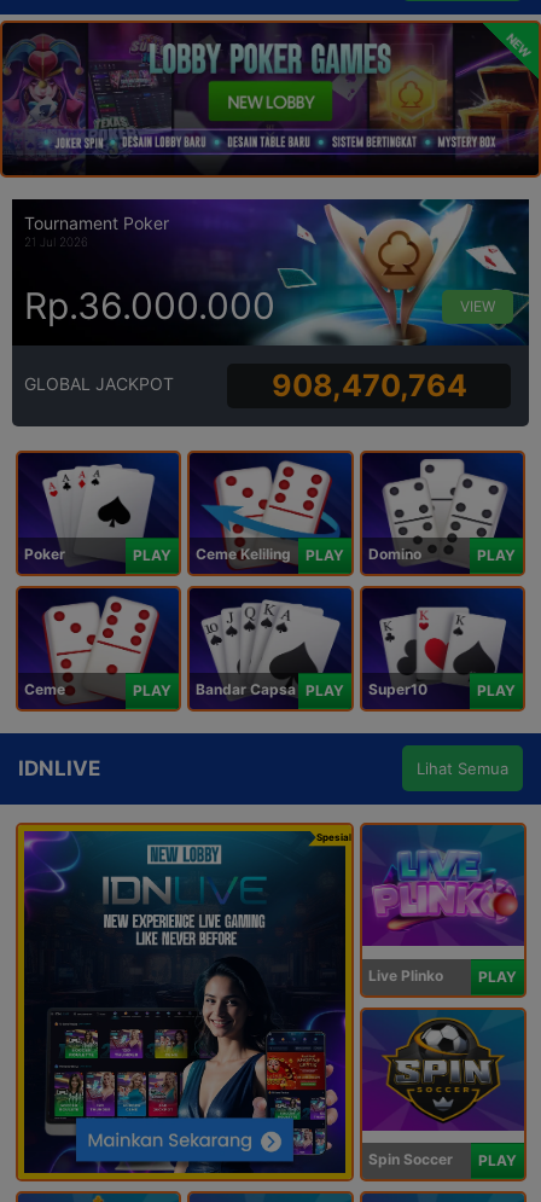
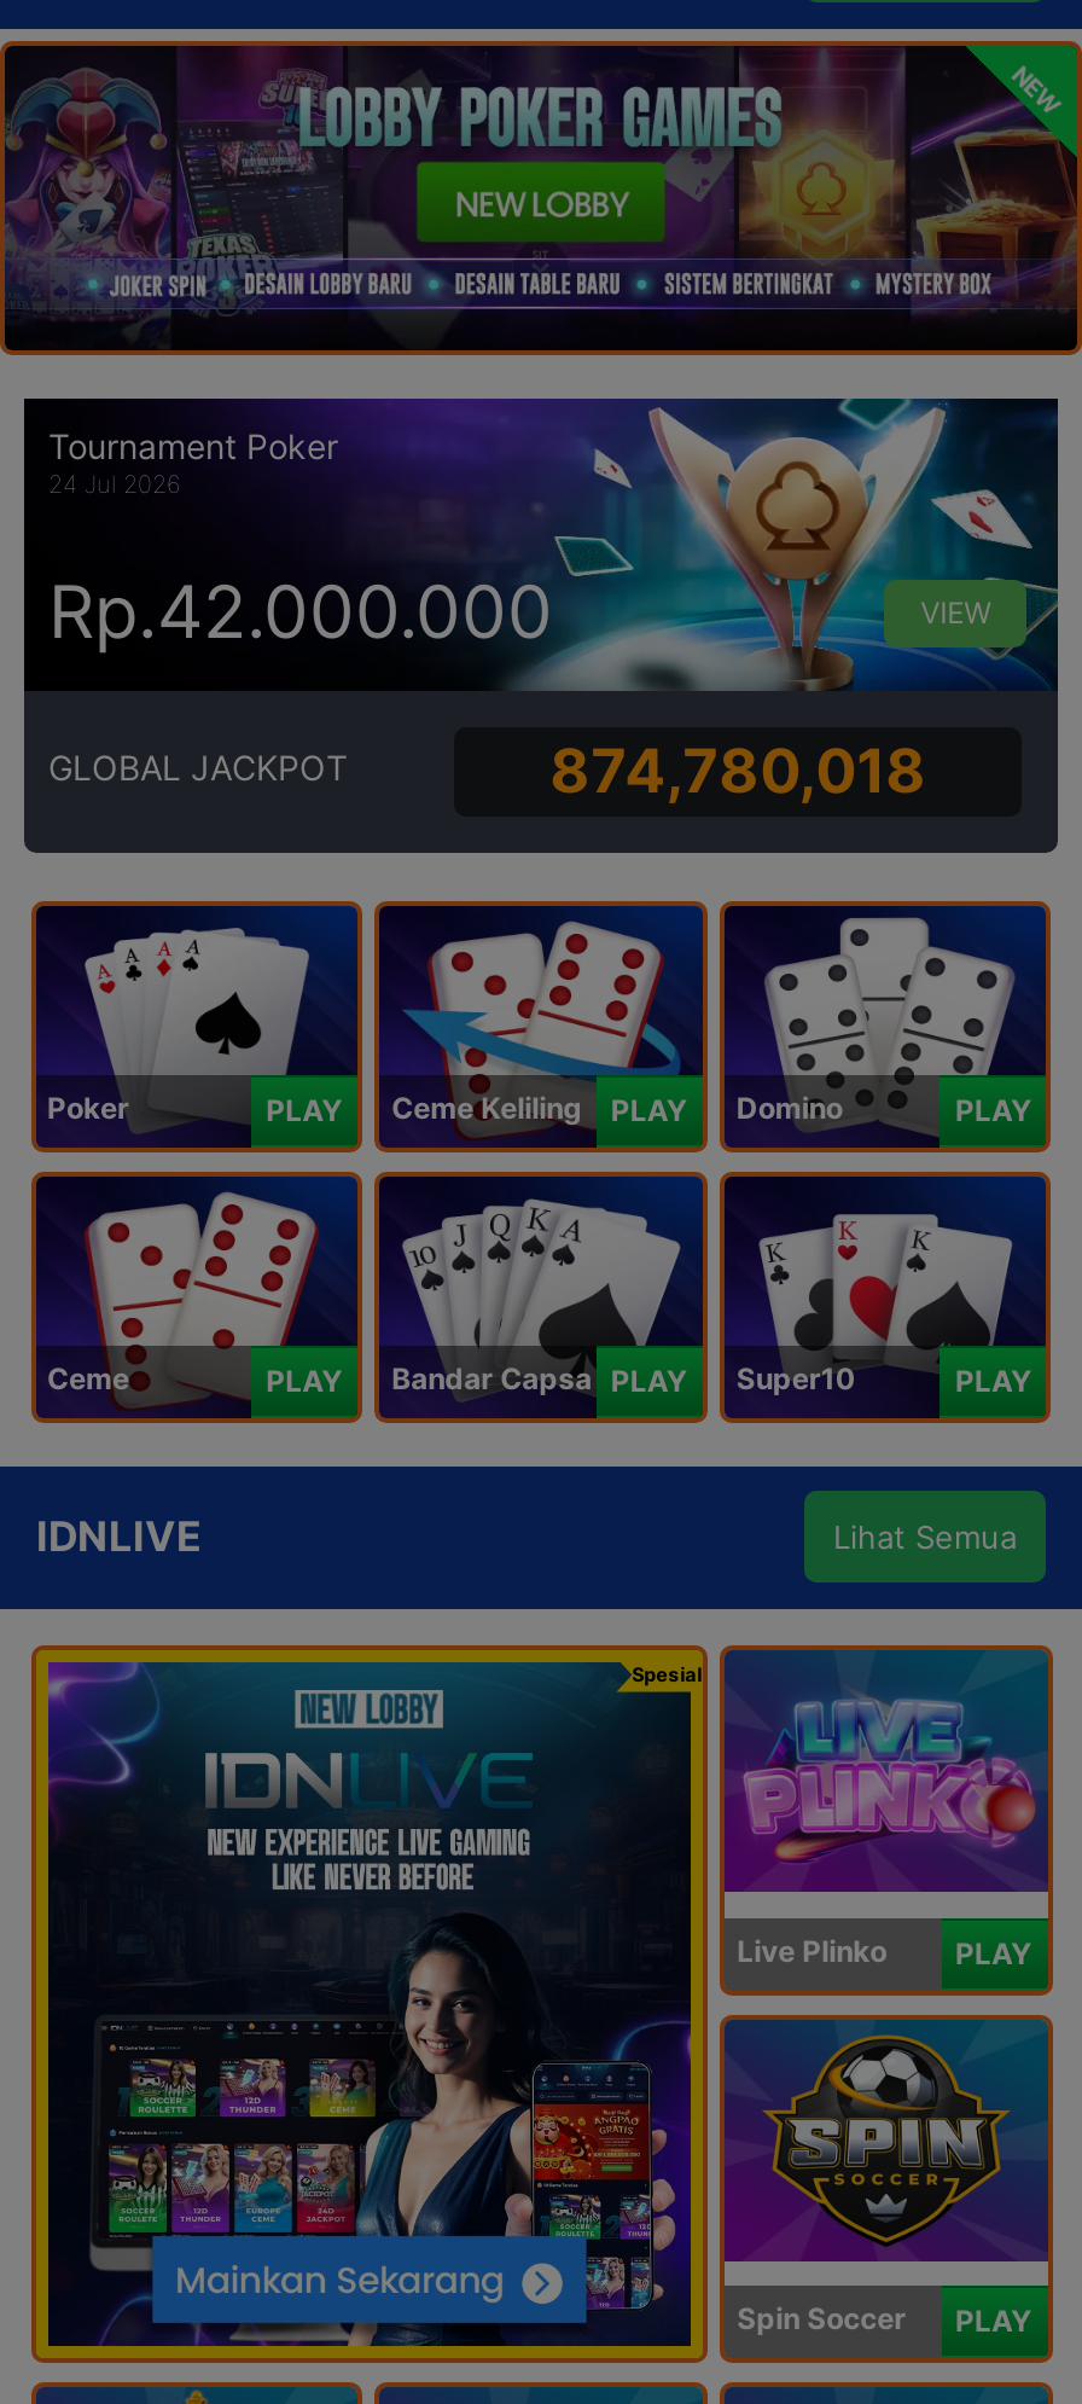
- 21 Jul 2026
+ 24 Jul 2026

- Rp.36.000.000
+ Rp.42.000.000

- 908,470,764
+ 874,780,018
